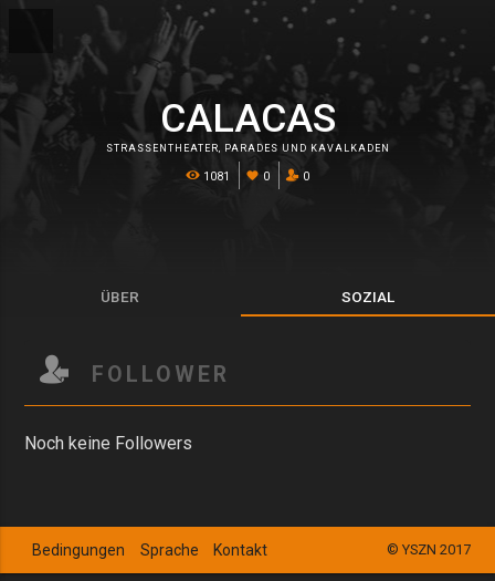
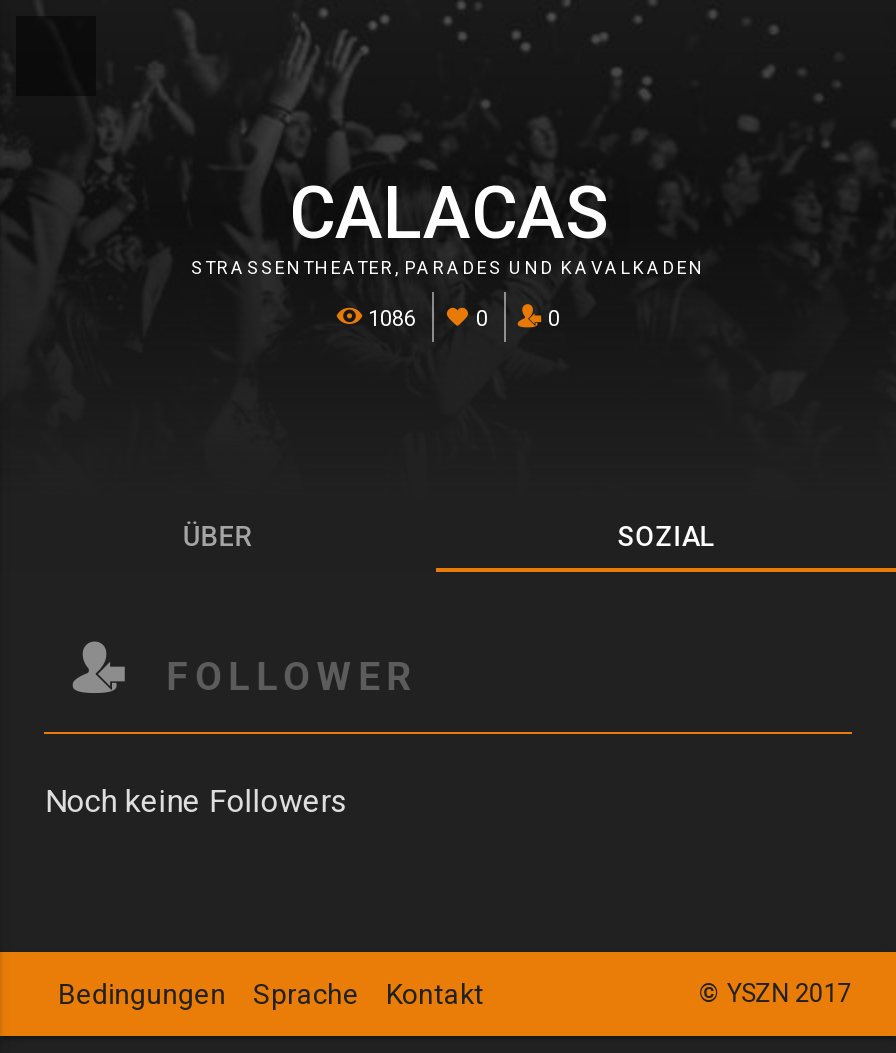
- 1081
+ 1086
